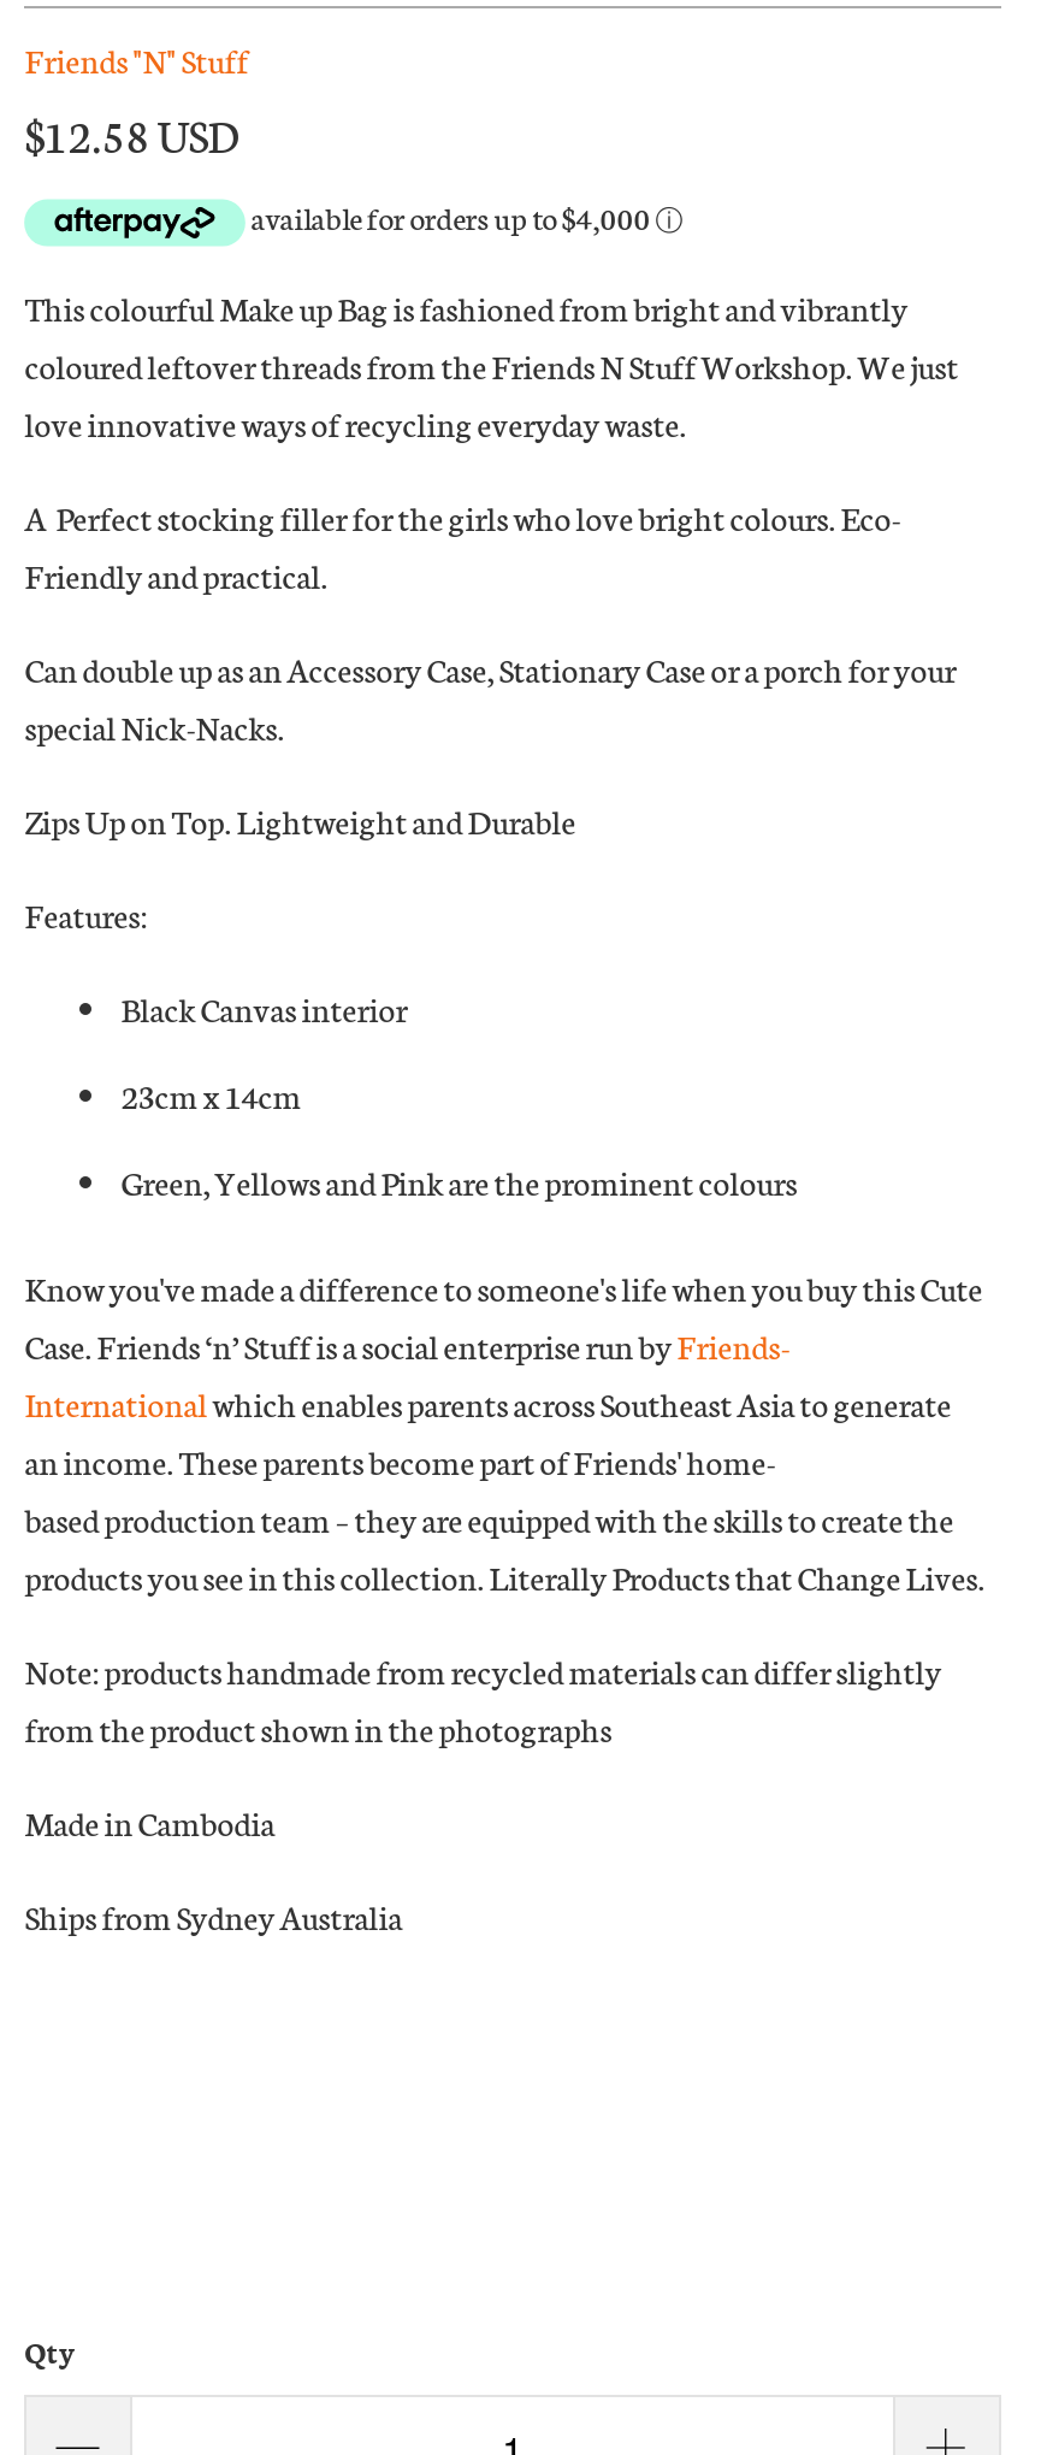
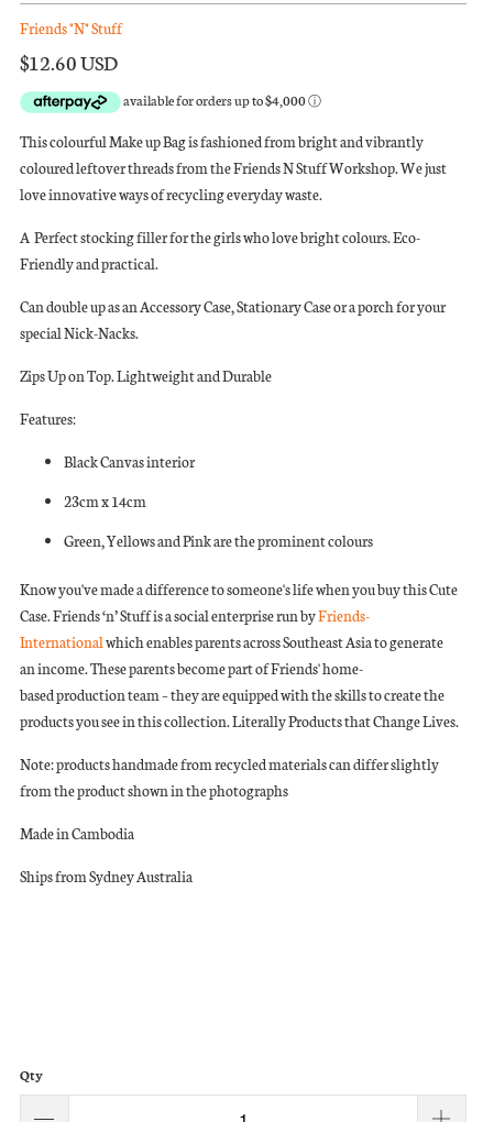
- $12.58 USD
+ $12.60 USD
